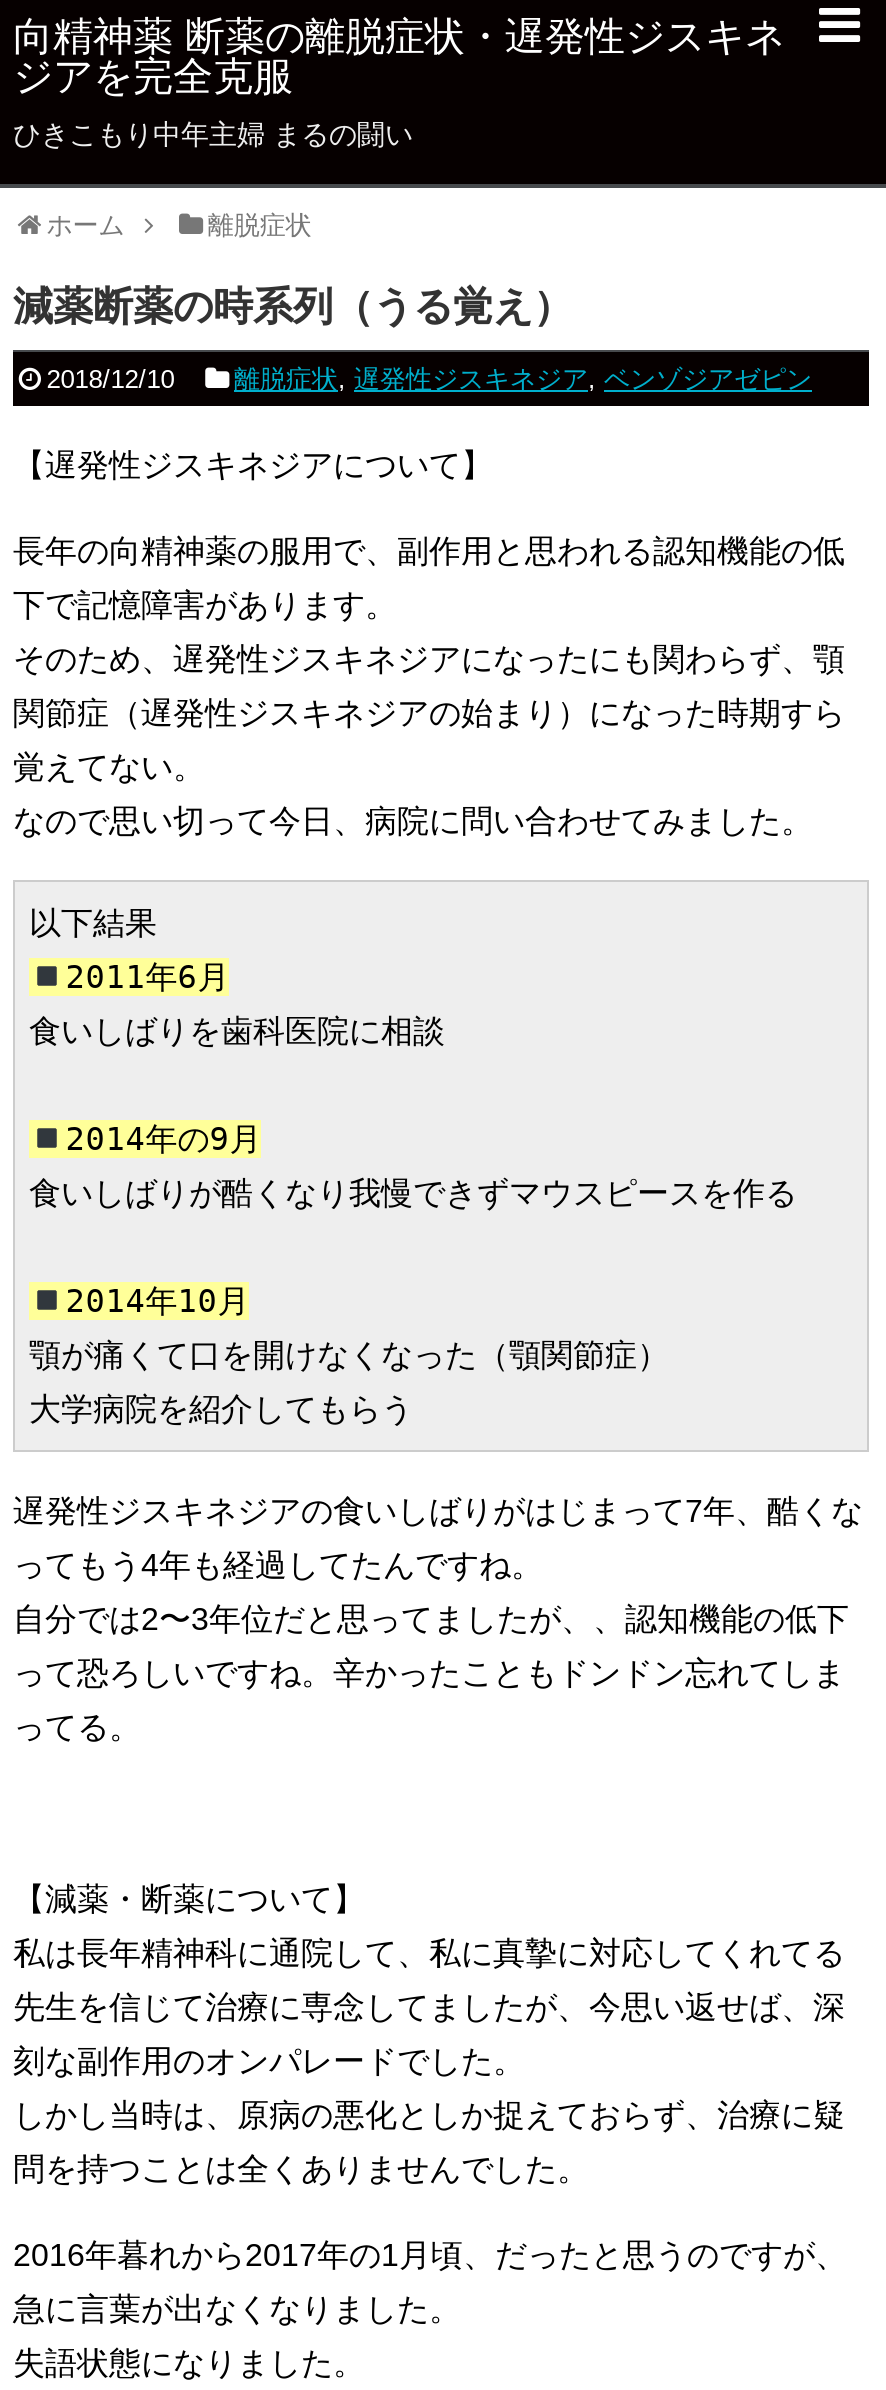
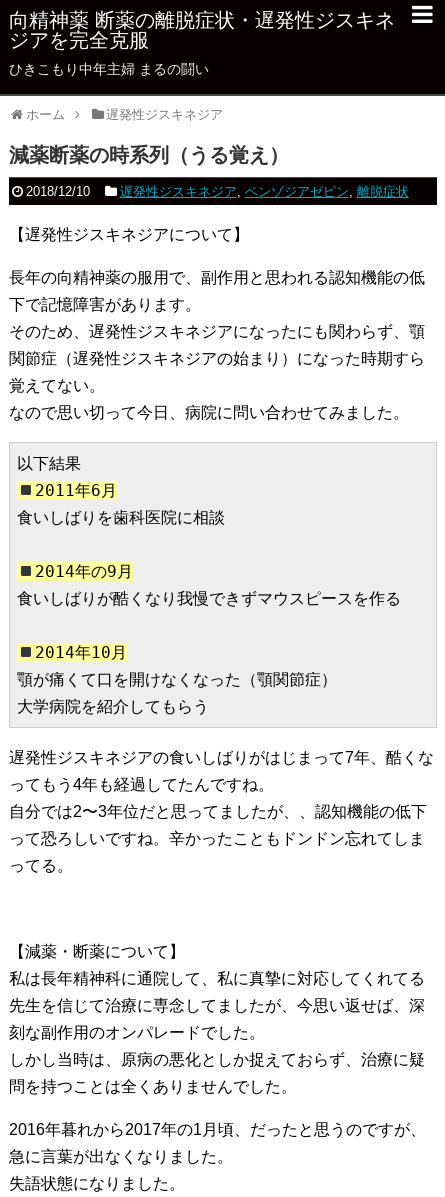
- 離脱症状
+ 遅発性ジスキネジア

- 離脱症状,遅発性ジスキネジア,ベンゾジアゼピン
+ 遅発性ジスキネジア,ベンゾジアゼピン,離脱症状
